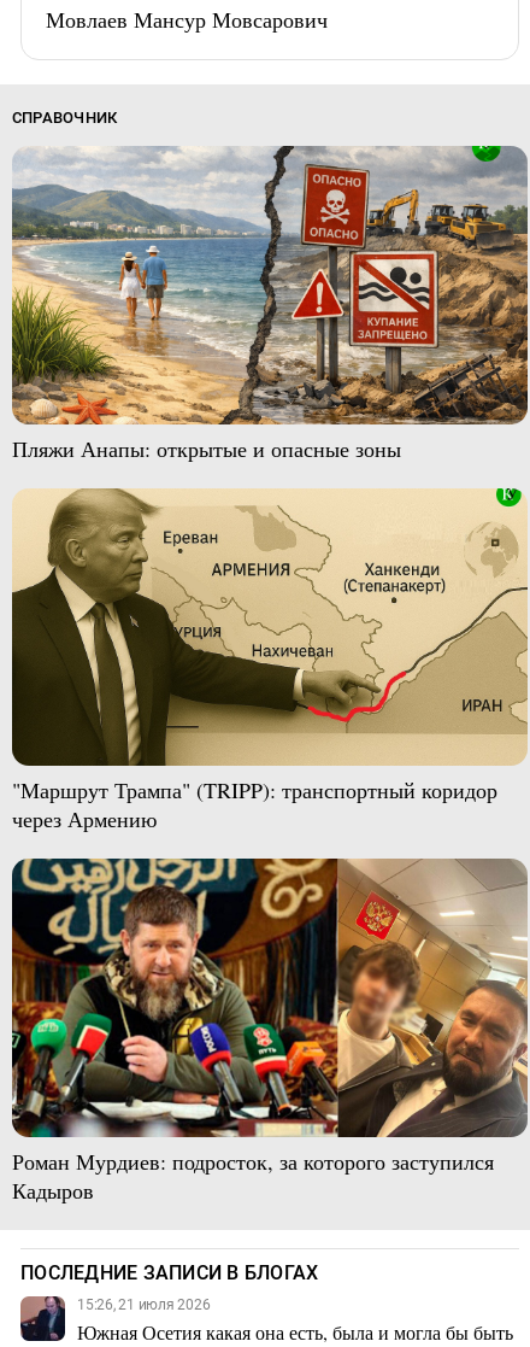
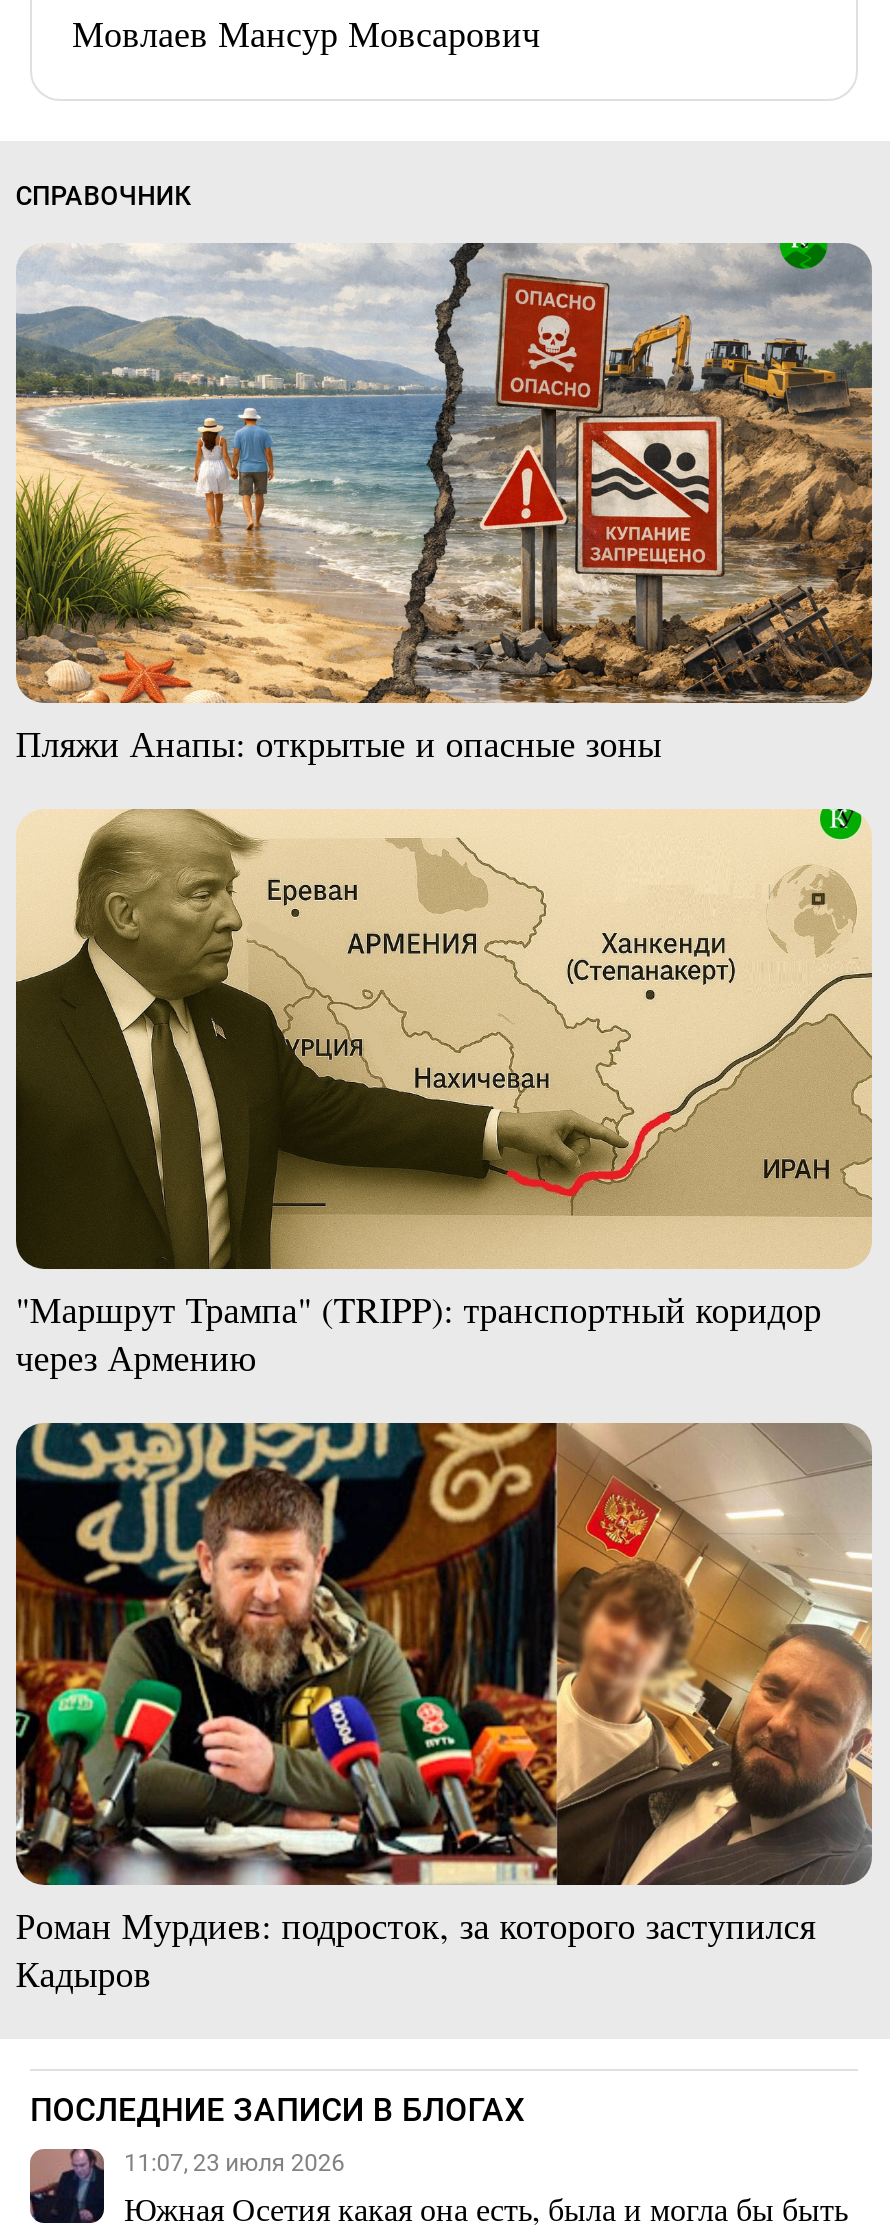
- 15:26, 21 июля 2026
+ 11:07, 23 июля 2026
